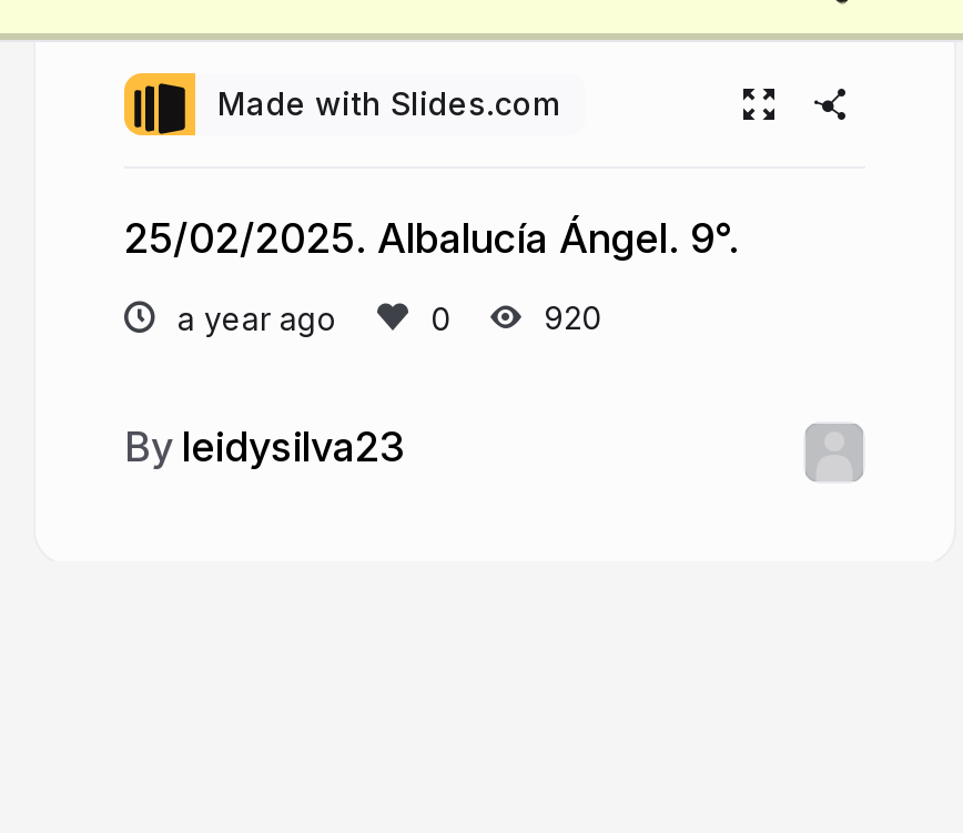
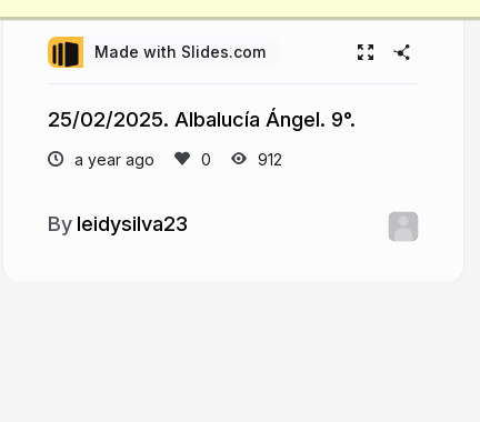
- 920
+ 912
